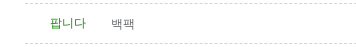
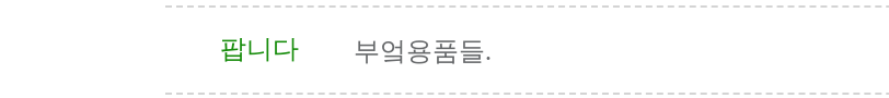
- 백팩
+ 부엌용품들.
